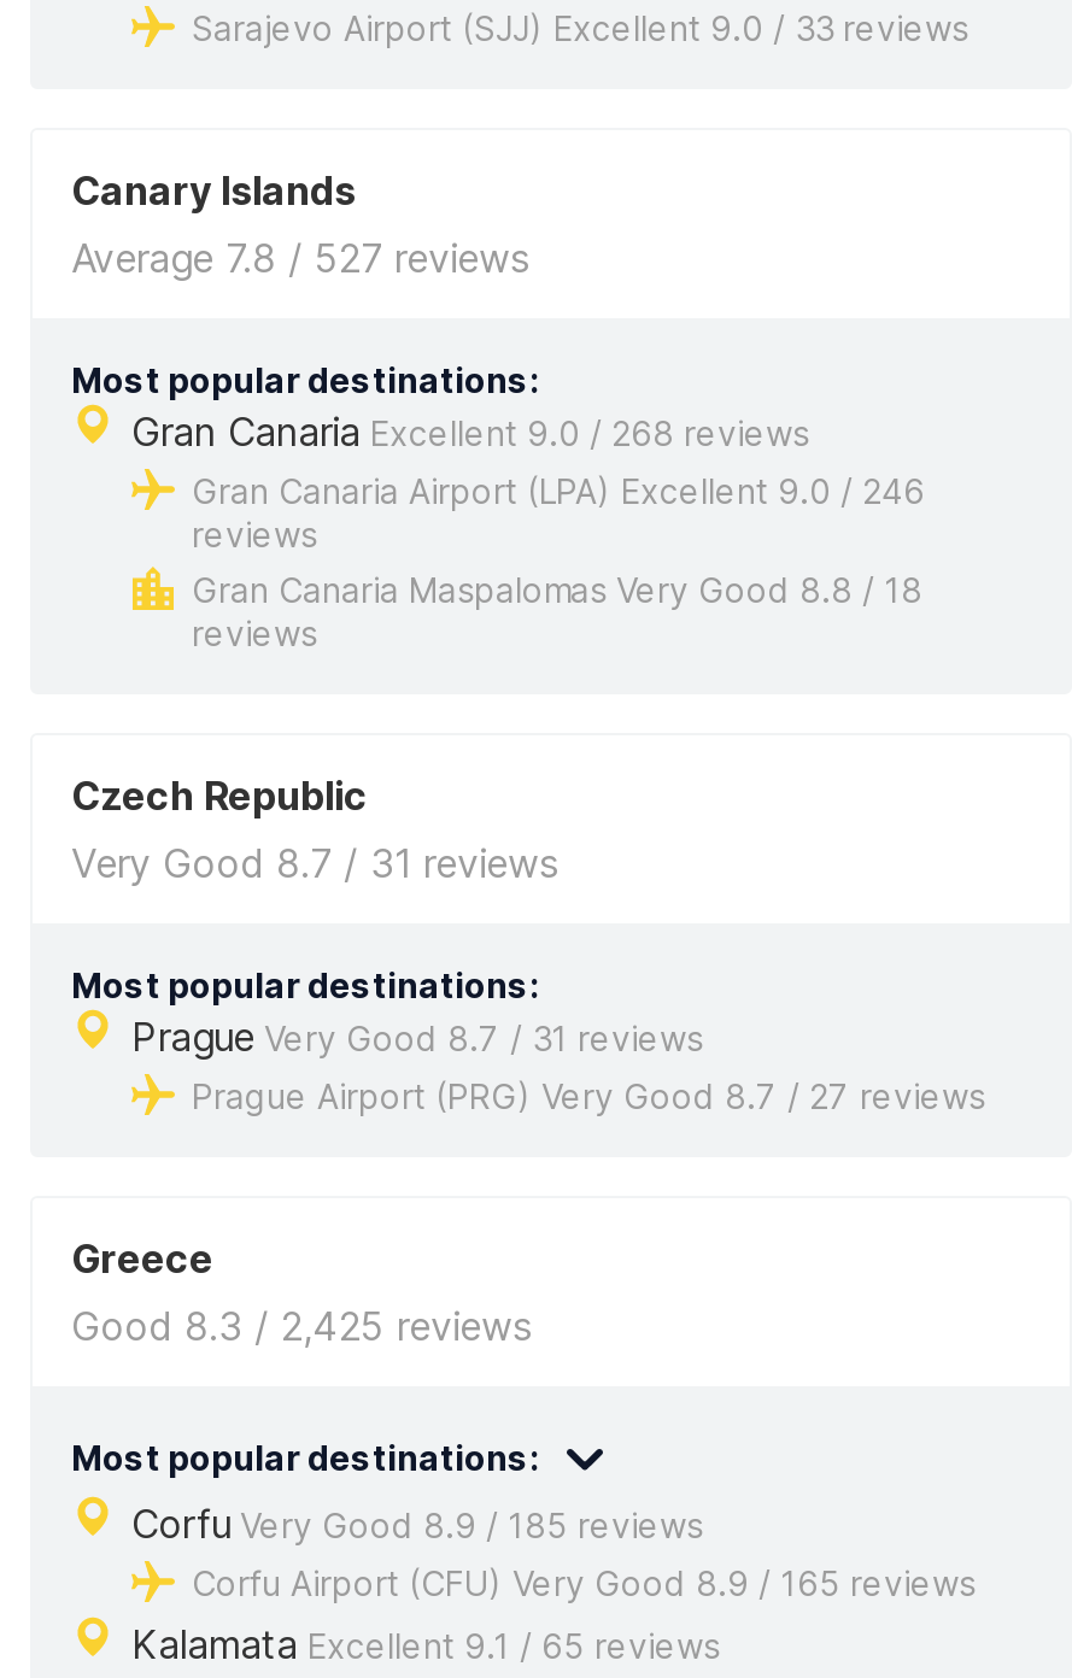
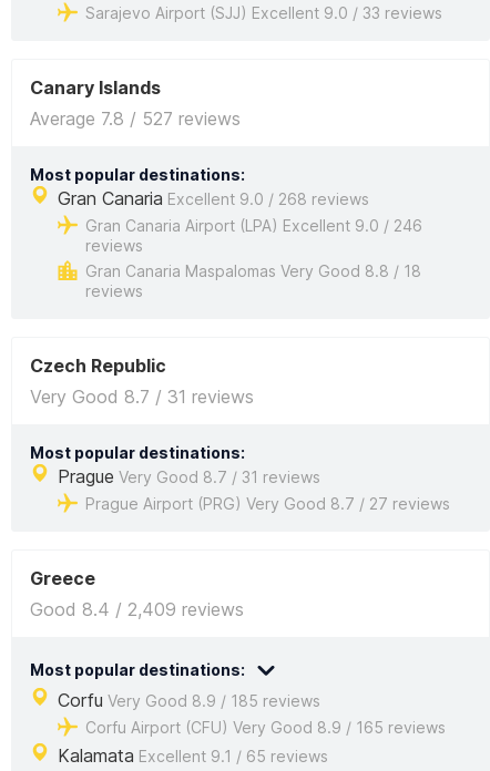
- Good 8.3 / 2,425 reviews
+ Good 8.4 / 2,409 reviews
